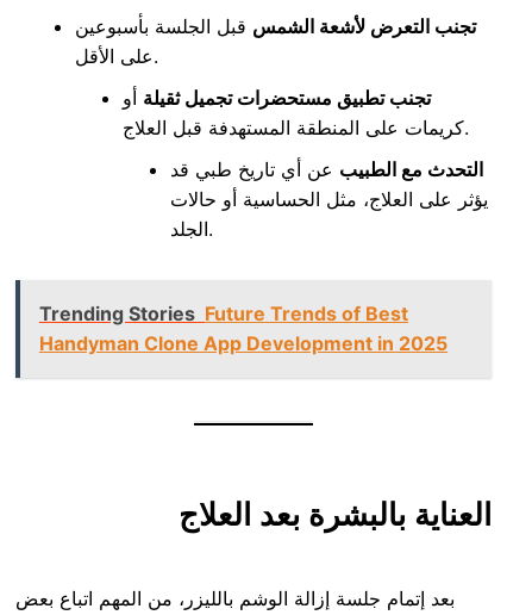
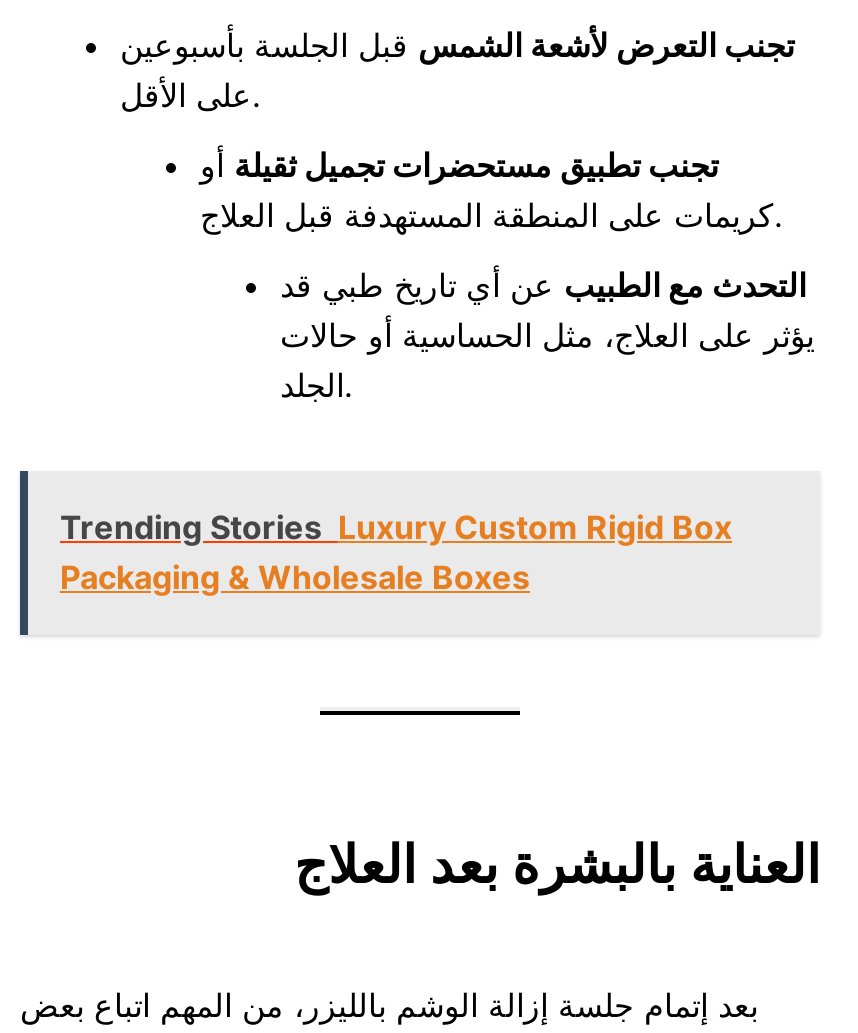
- Trending Stories Future Trends of Best
- Handyman Clone App Development in 2025
+ Trending Stories Luxury Custom Rigid Box
+ Packaging & Wholesale Boxes
